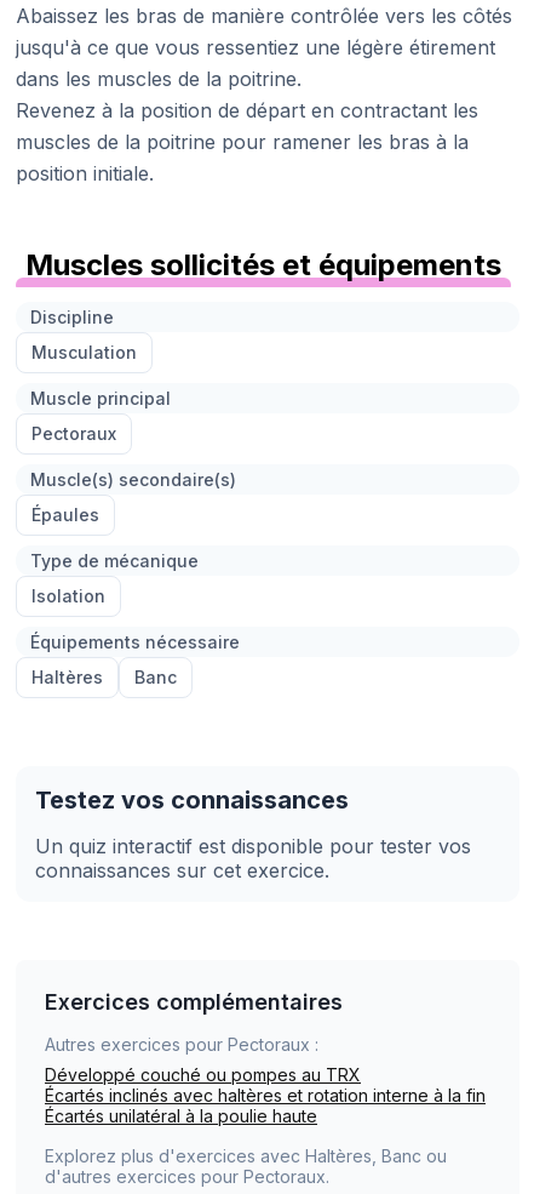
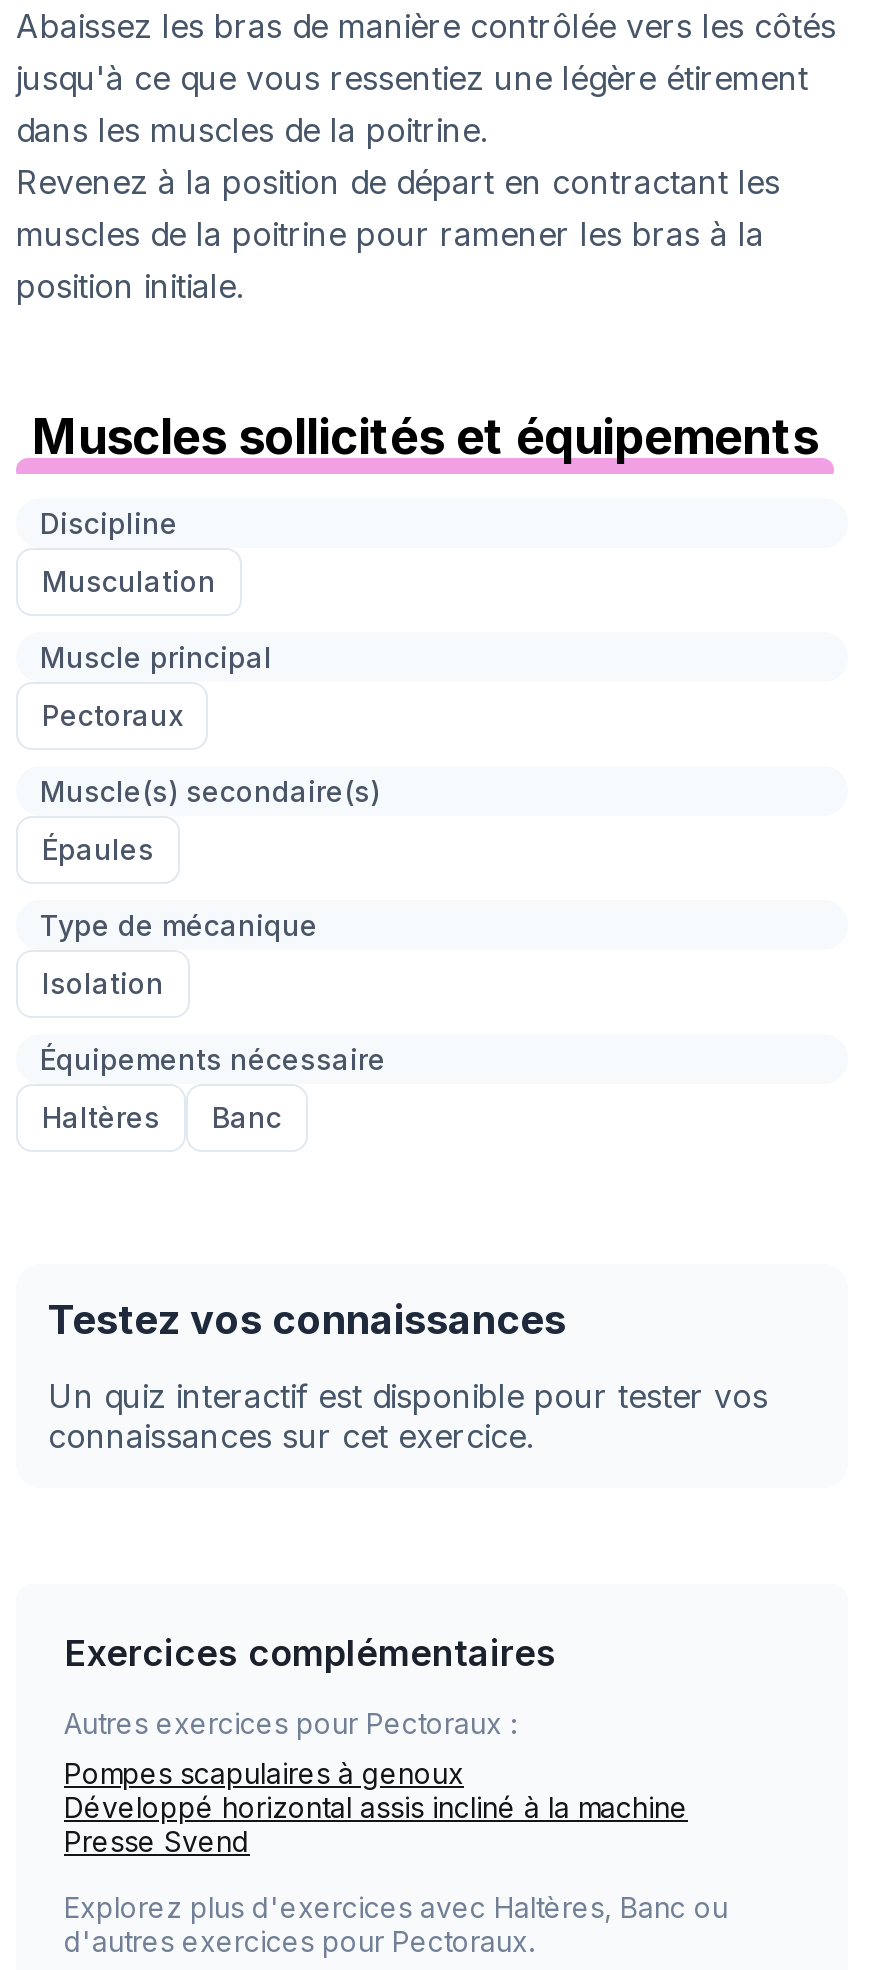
- Développé couché ou pompes au TRX
- Écartés inclinés avec haltères et rotation interne à la fin
- Écartés unilatéral à la poulie haute
+ Pompes scapulaires à genoux
+ Développé horizontal assis incliné à la machine
+ Presse Svend
